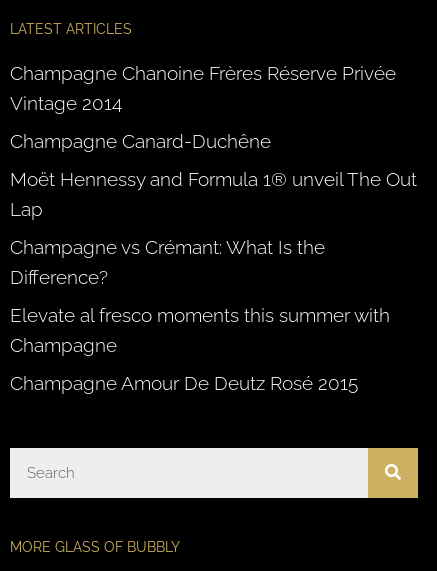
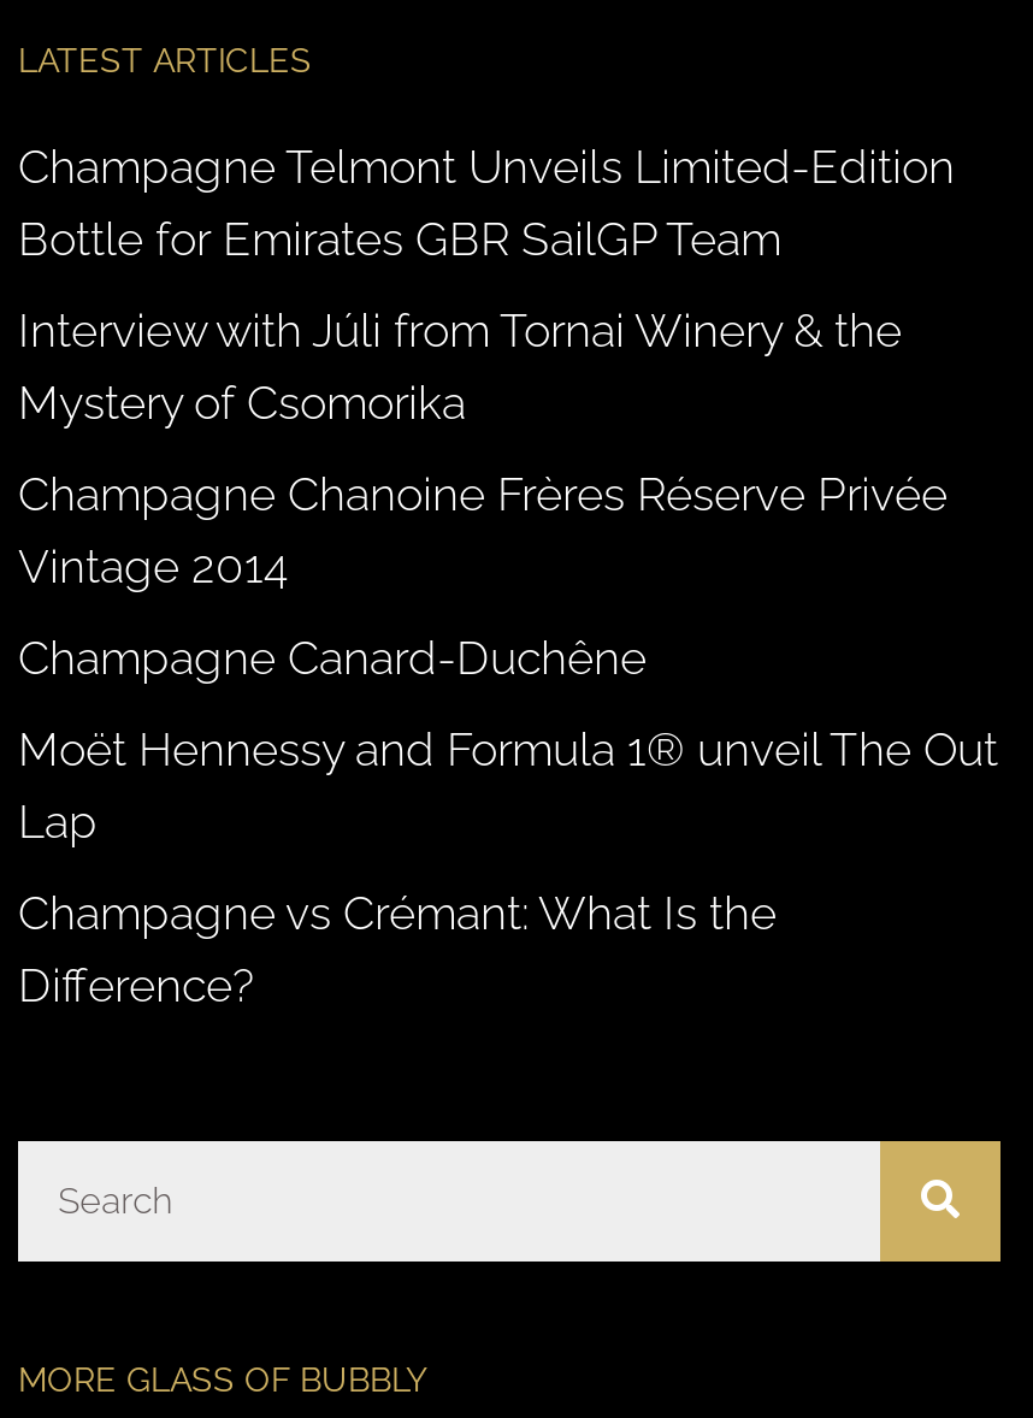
+ Champagne Telmont Unveils Limited-Edition
+ Bottle for Emirates GBR SailGP Team
+ Interview with Júli from Tornai Winery & the
+ Mystery of Csomorika

moved down: Champagne Chanoine Frères Réserve Privée | Vintage 2014 | Champagne Canard-Duchêne | Moët Hennessy and Formula 1® unveil The Out | Lap | Champagne vs Crémant: What Is the | Difference?

- Elevate al fresco moments this summer with
- Champagne
- Champagne Amour De Deutz Rosé 2015
